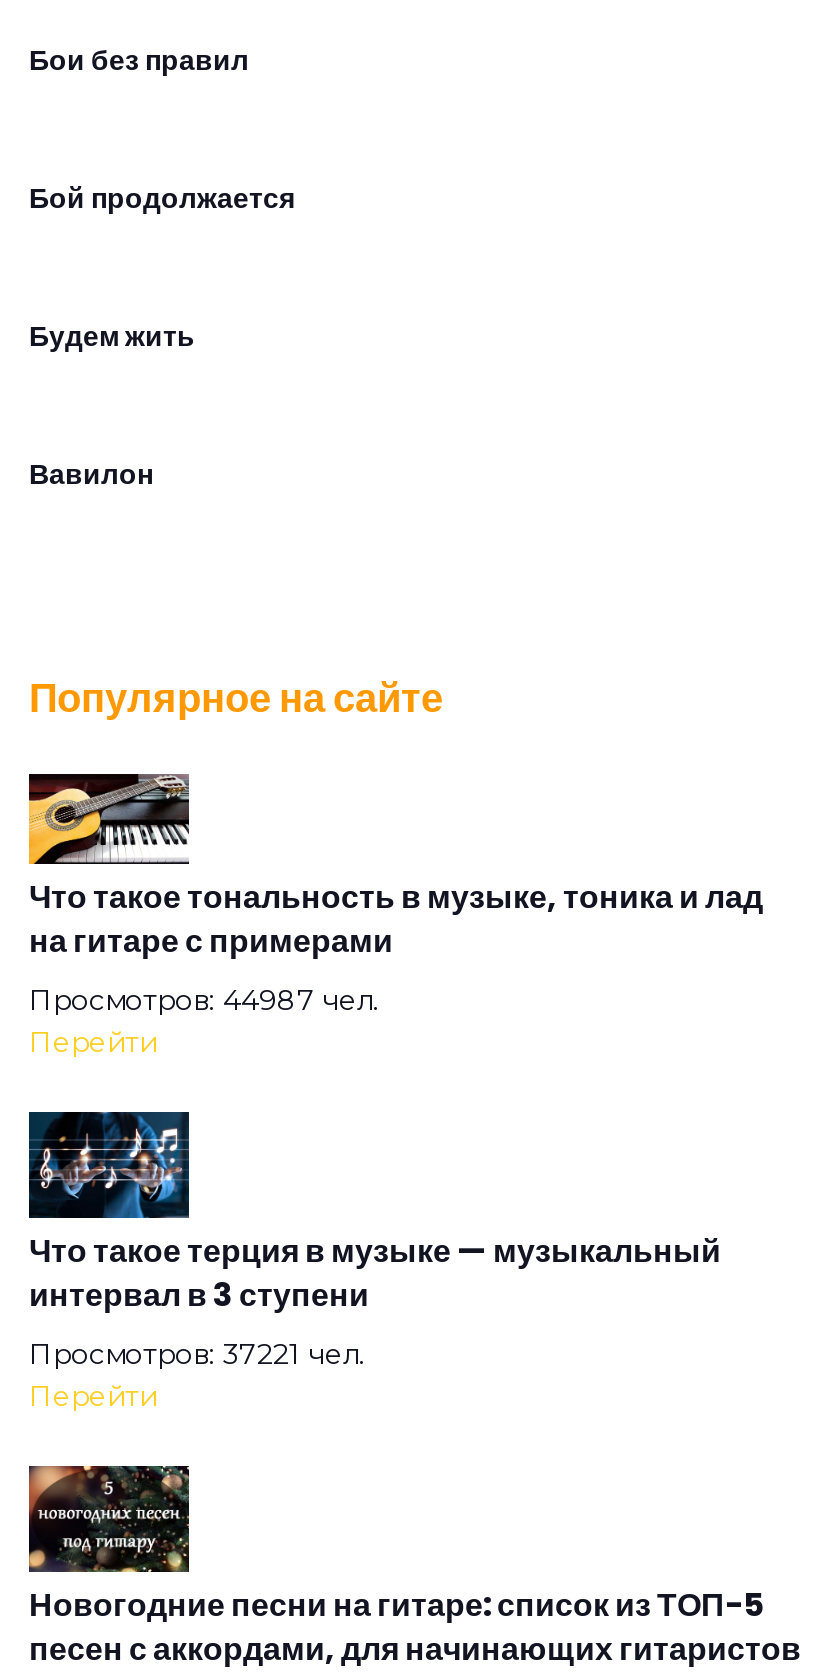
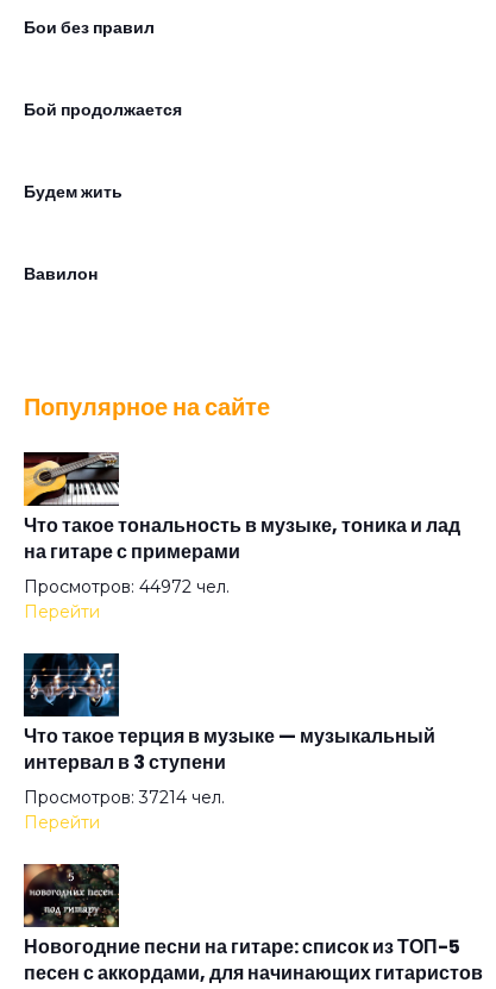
- Просмотров: 44987 чел.
+ Просмотров: 44972 чел.

- Просмотров: 37221 чел.
+ Просмотров: 37214 чел.
